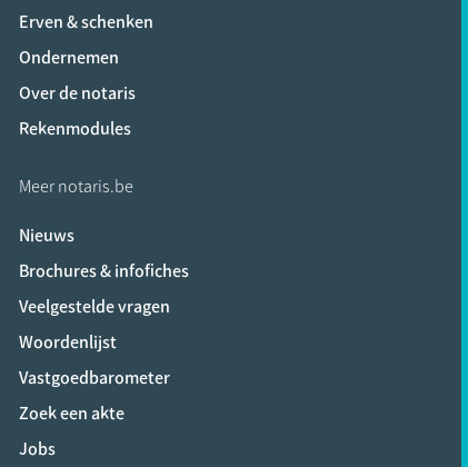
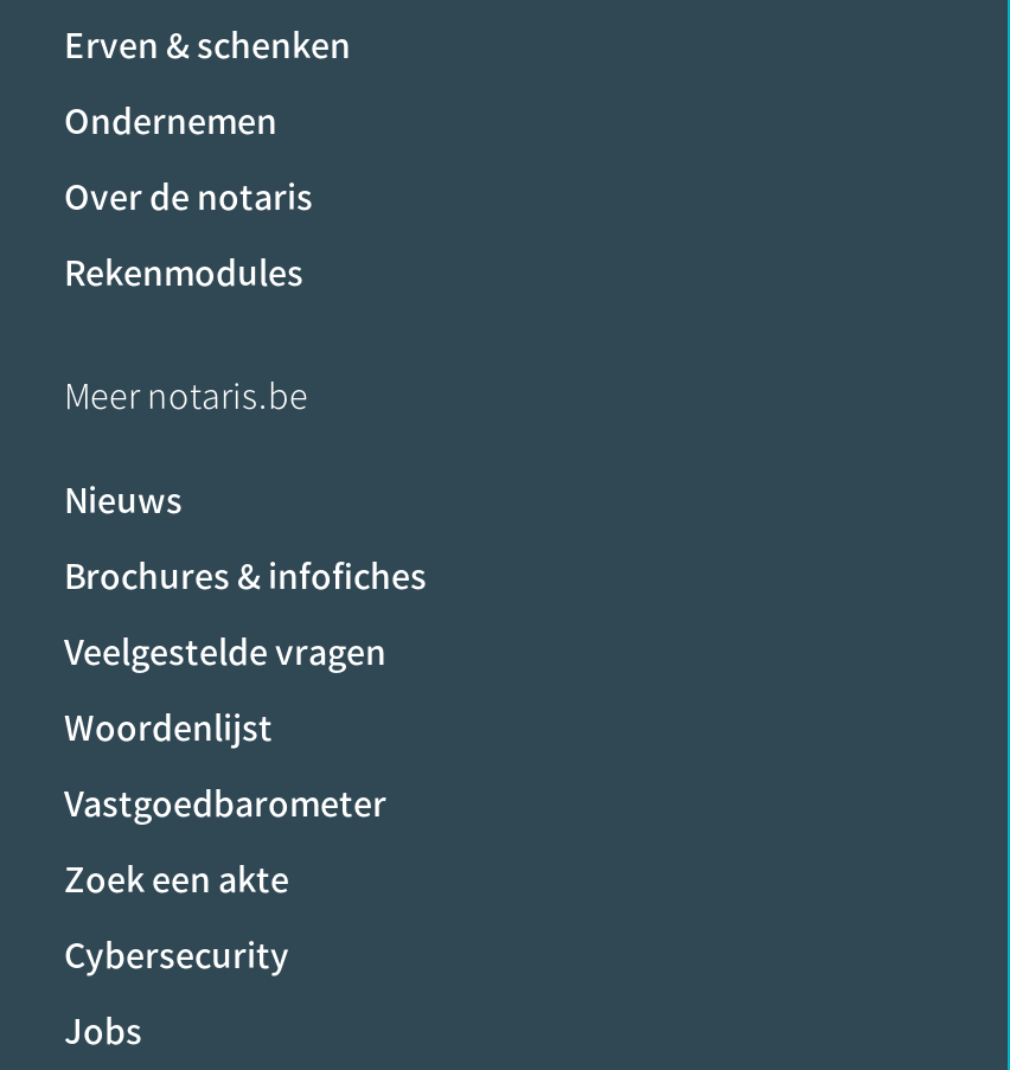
+ Cybersecurity
